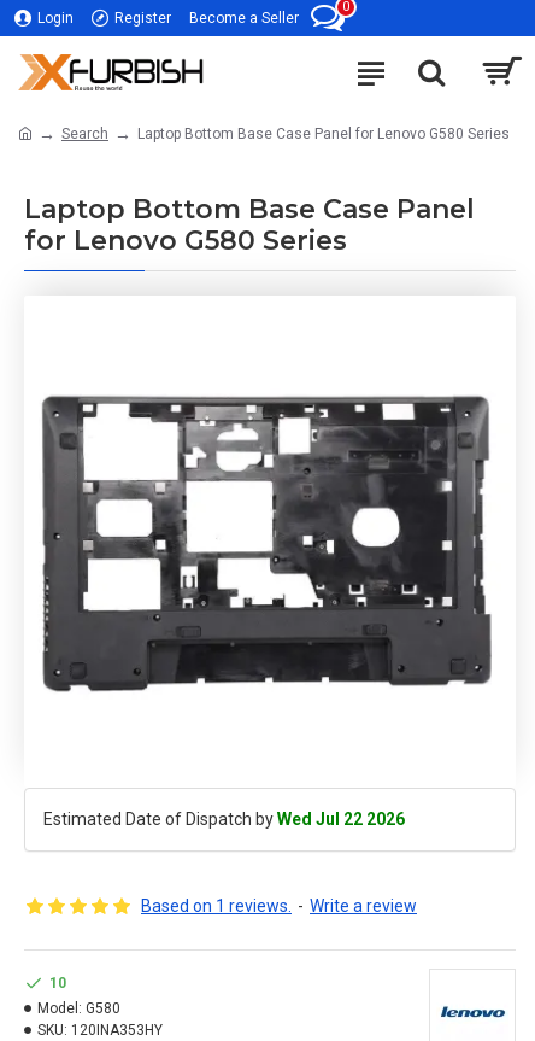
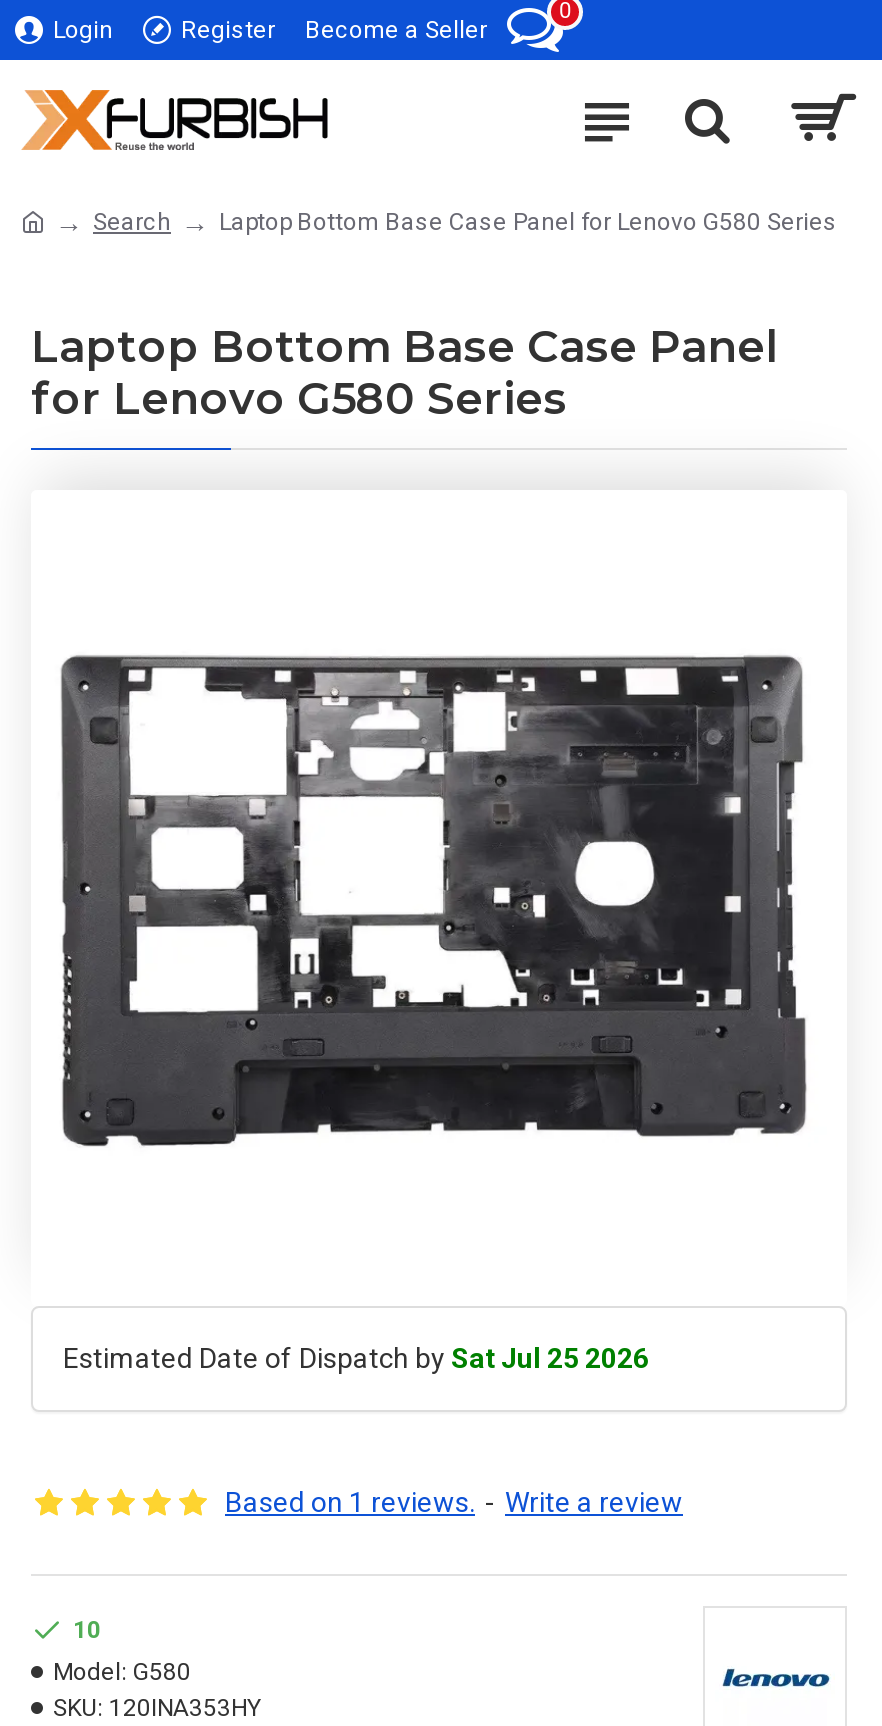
- Estimated Date of Dispatch by Wed Jul 22 2026
+ Estimated Date of Dispatch by Sat Jul 25 2026
